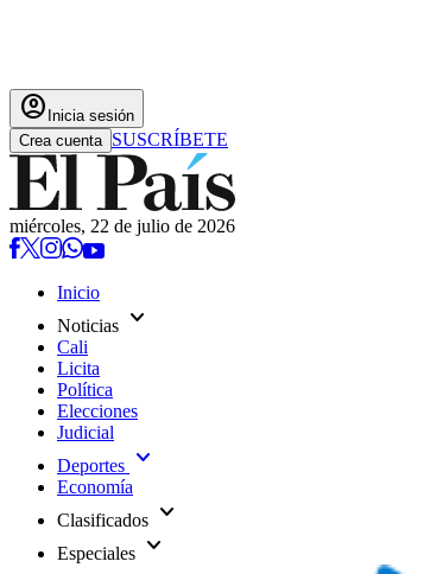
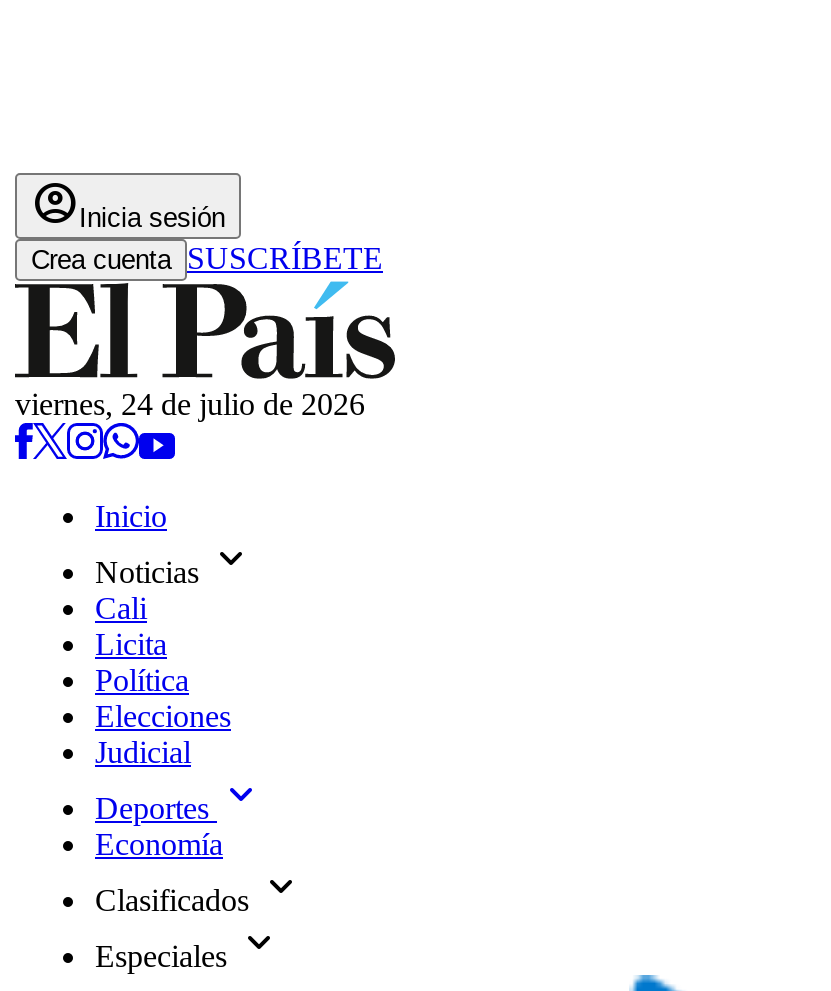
- miércoles, 22 de julio de 2026
+ viernes, 24 de julio de 2026
